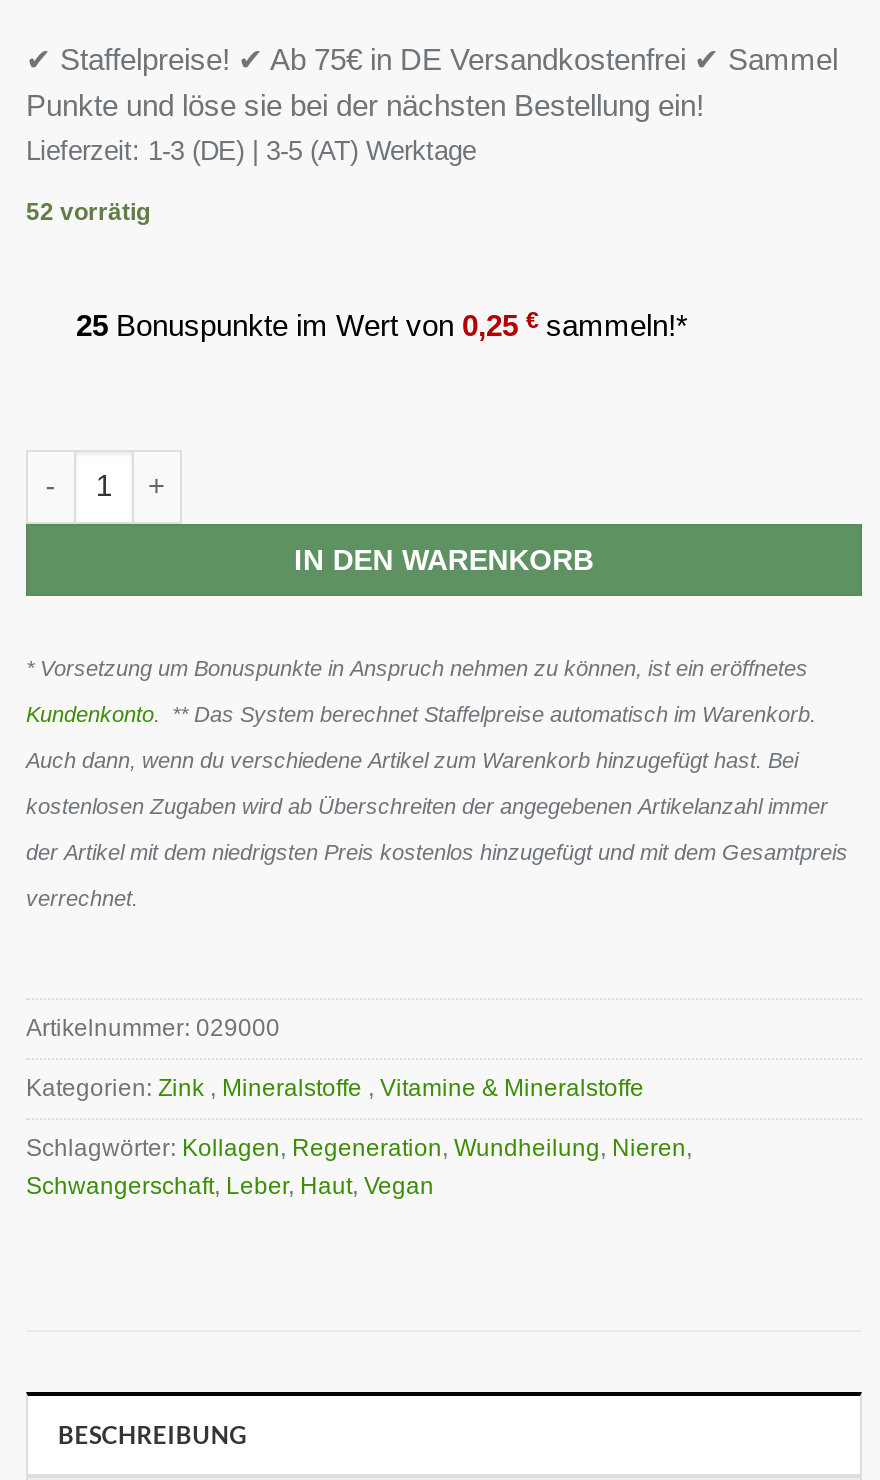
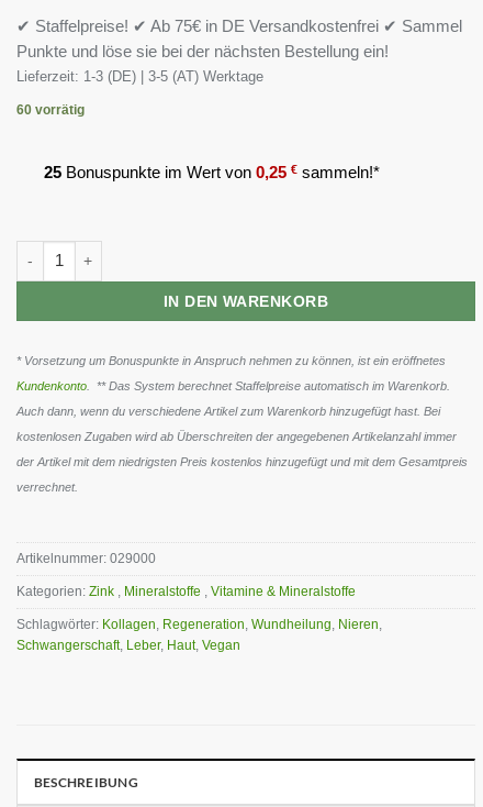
- 52 vorrätig
+ 60 vorrätig
